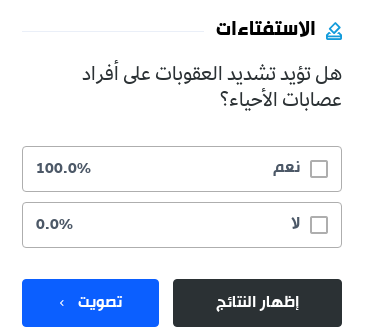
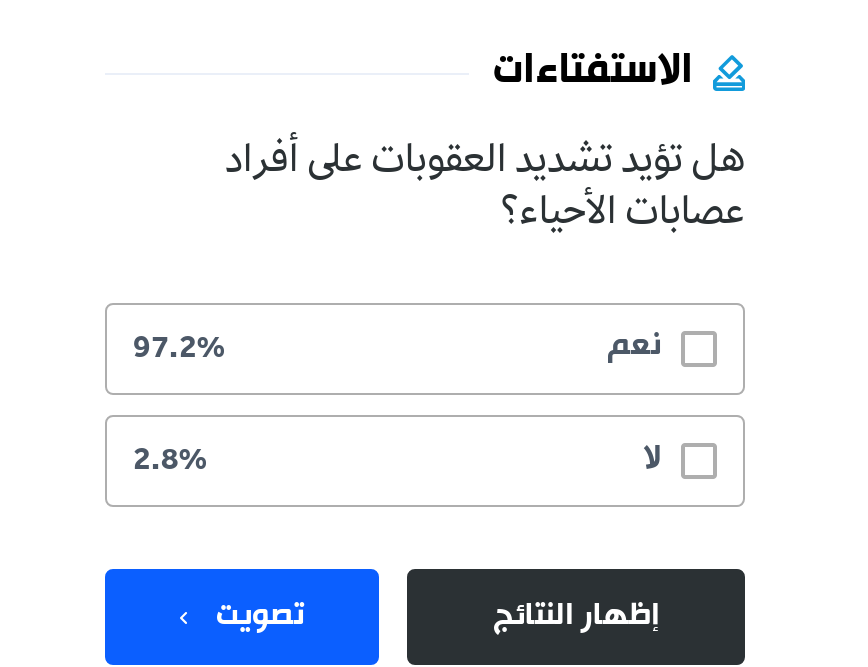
- 100.0%
+ 97.2%

- 0.0%
+ 2.8%
